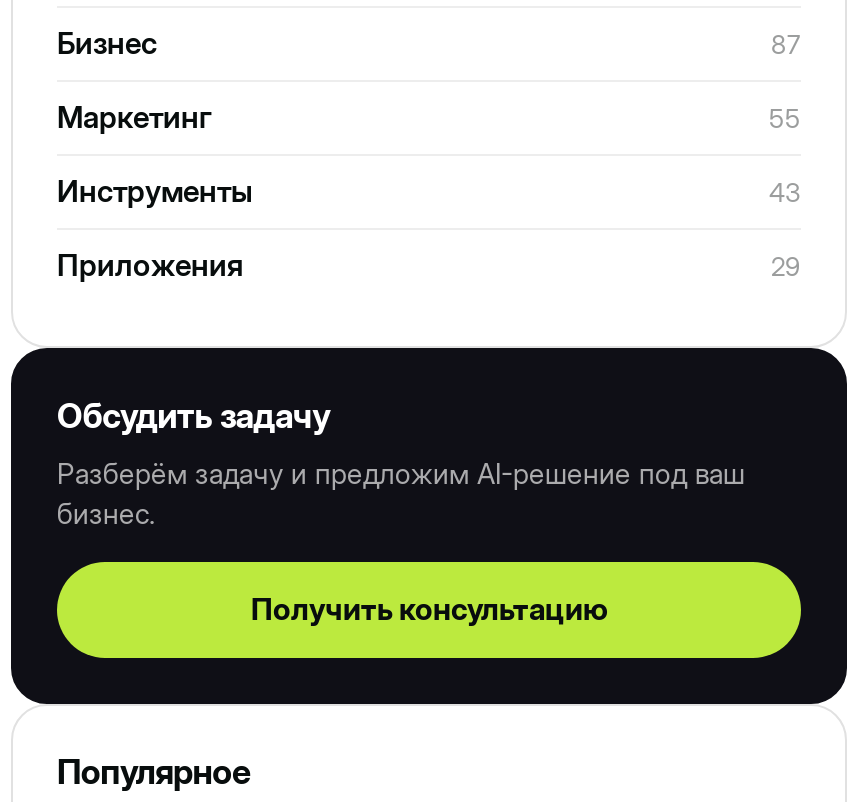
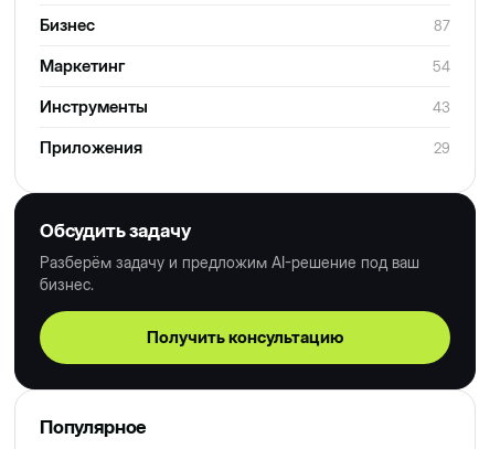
- 55
+ 54
